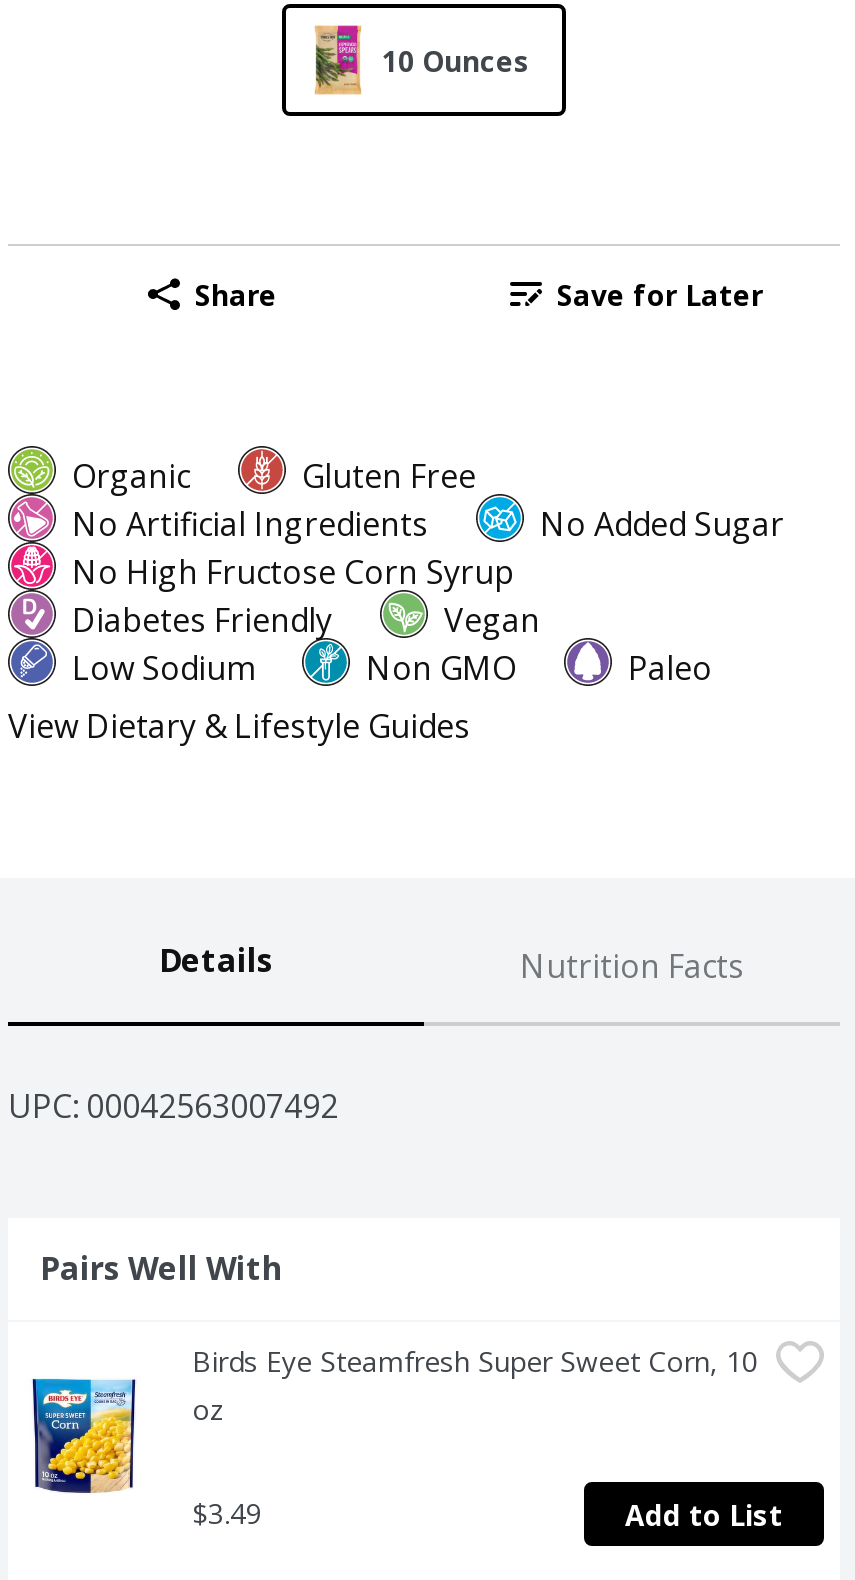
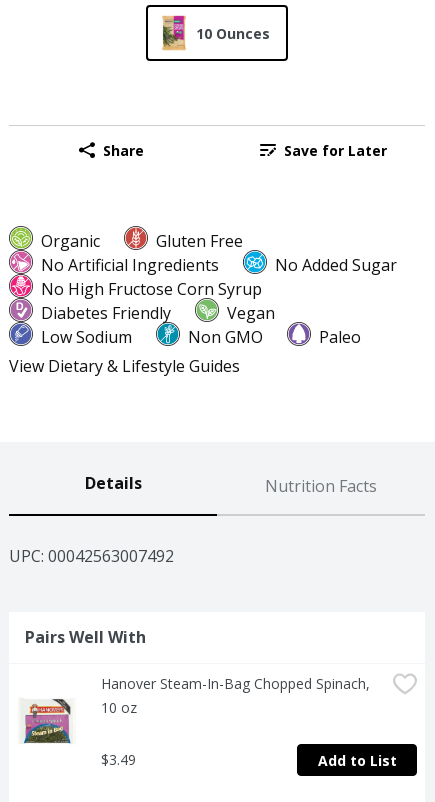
- [image]
- Birds Eye Steamfresh Super Sweet Corn, 10
- oz
+ [image]
+ Hanover Steam-In-Bag Chopped Spinach,
+ 10 oz
